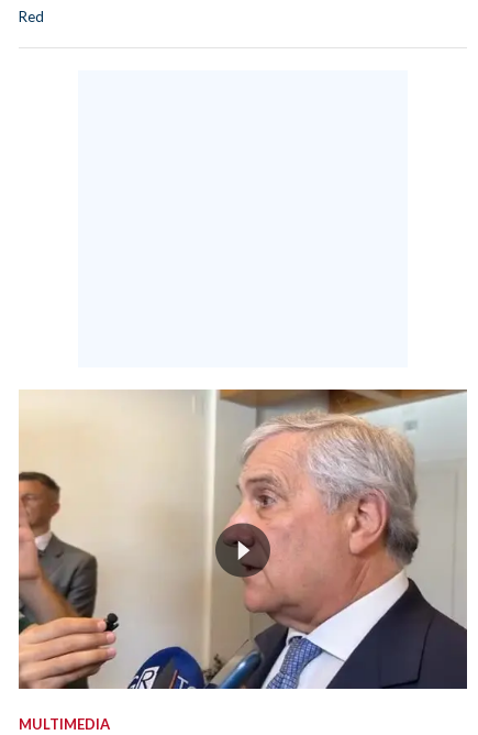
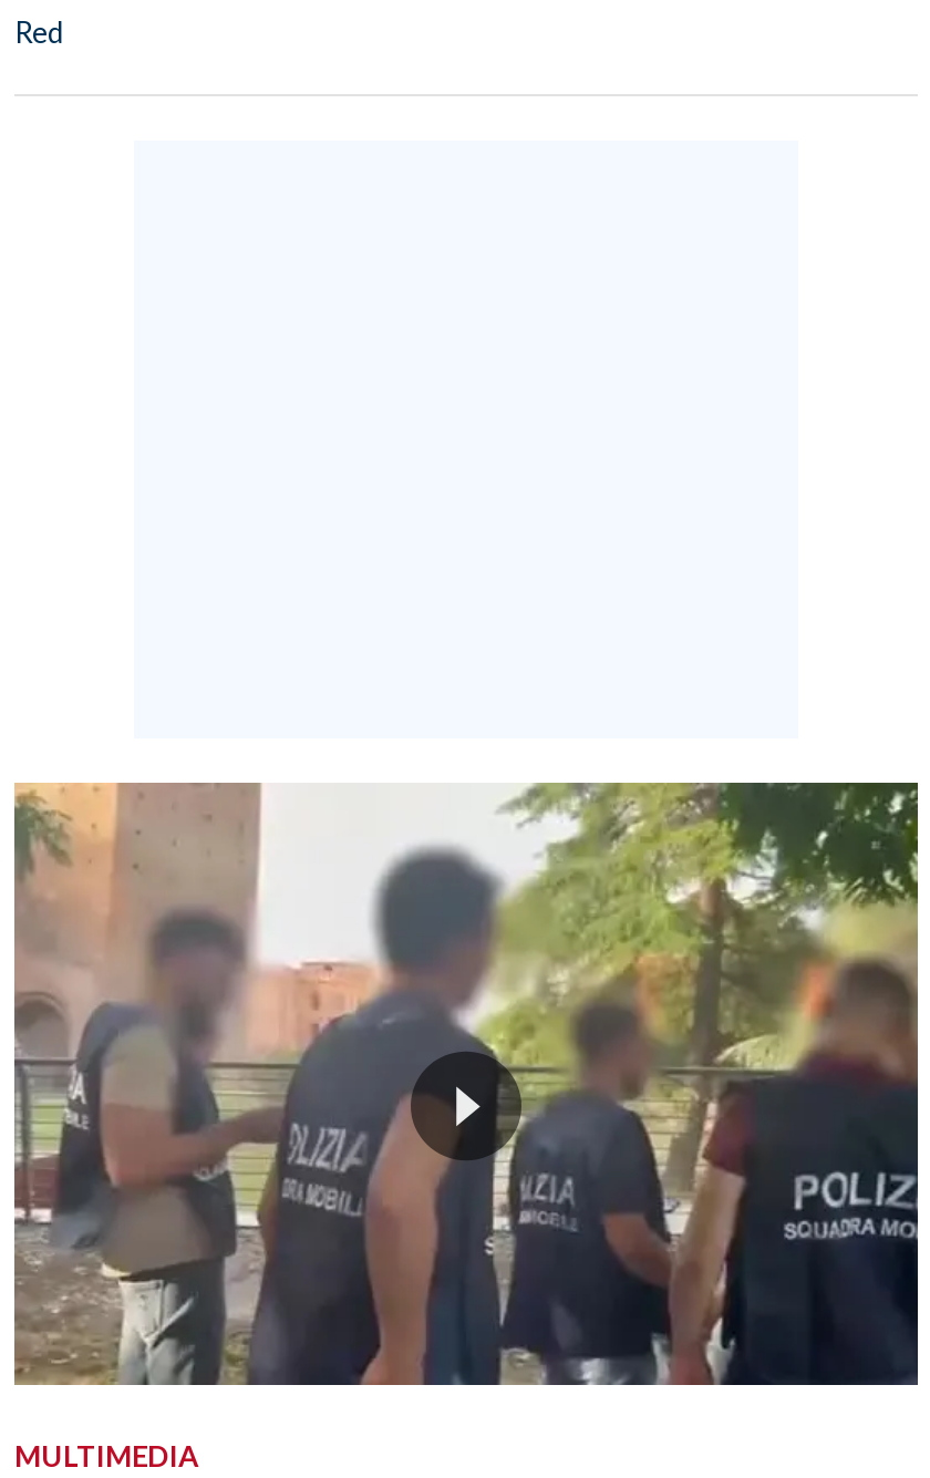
- [image]
+ [image]
